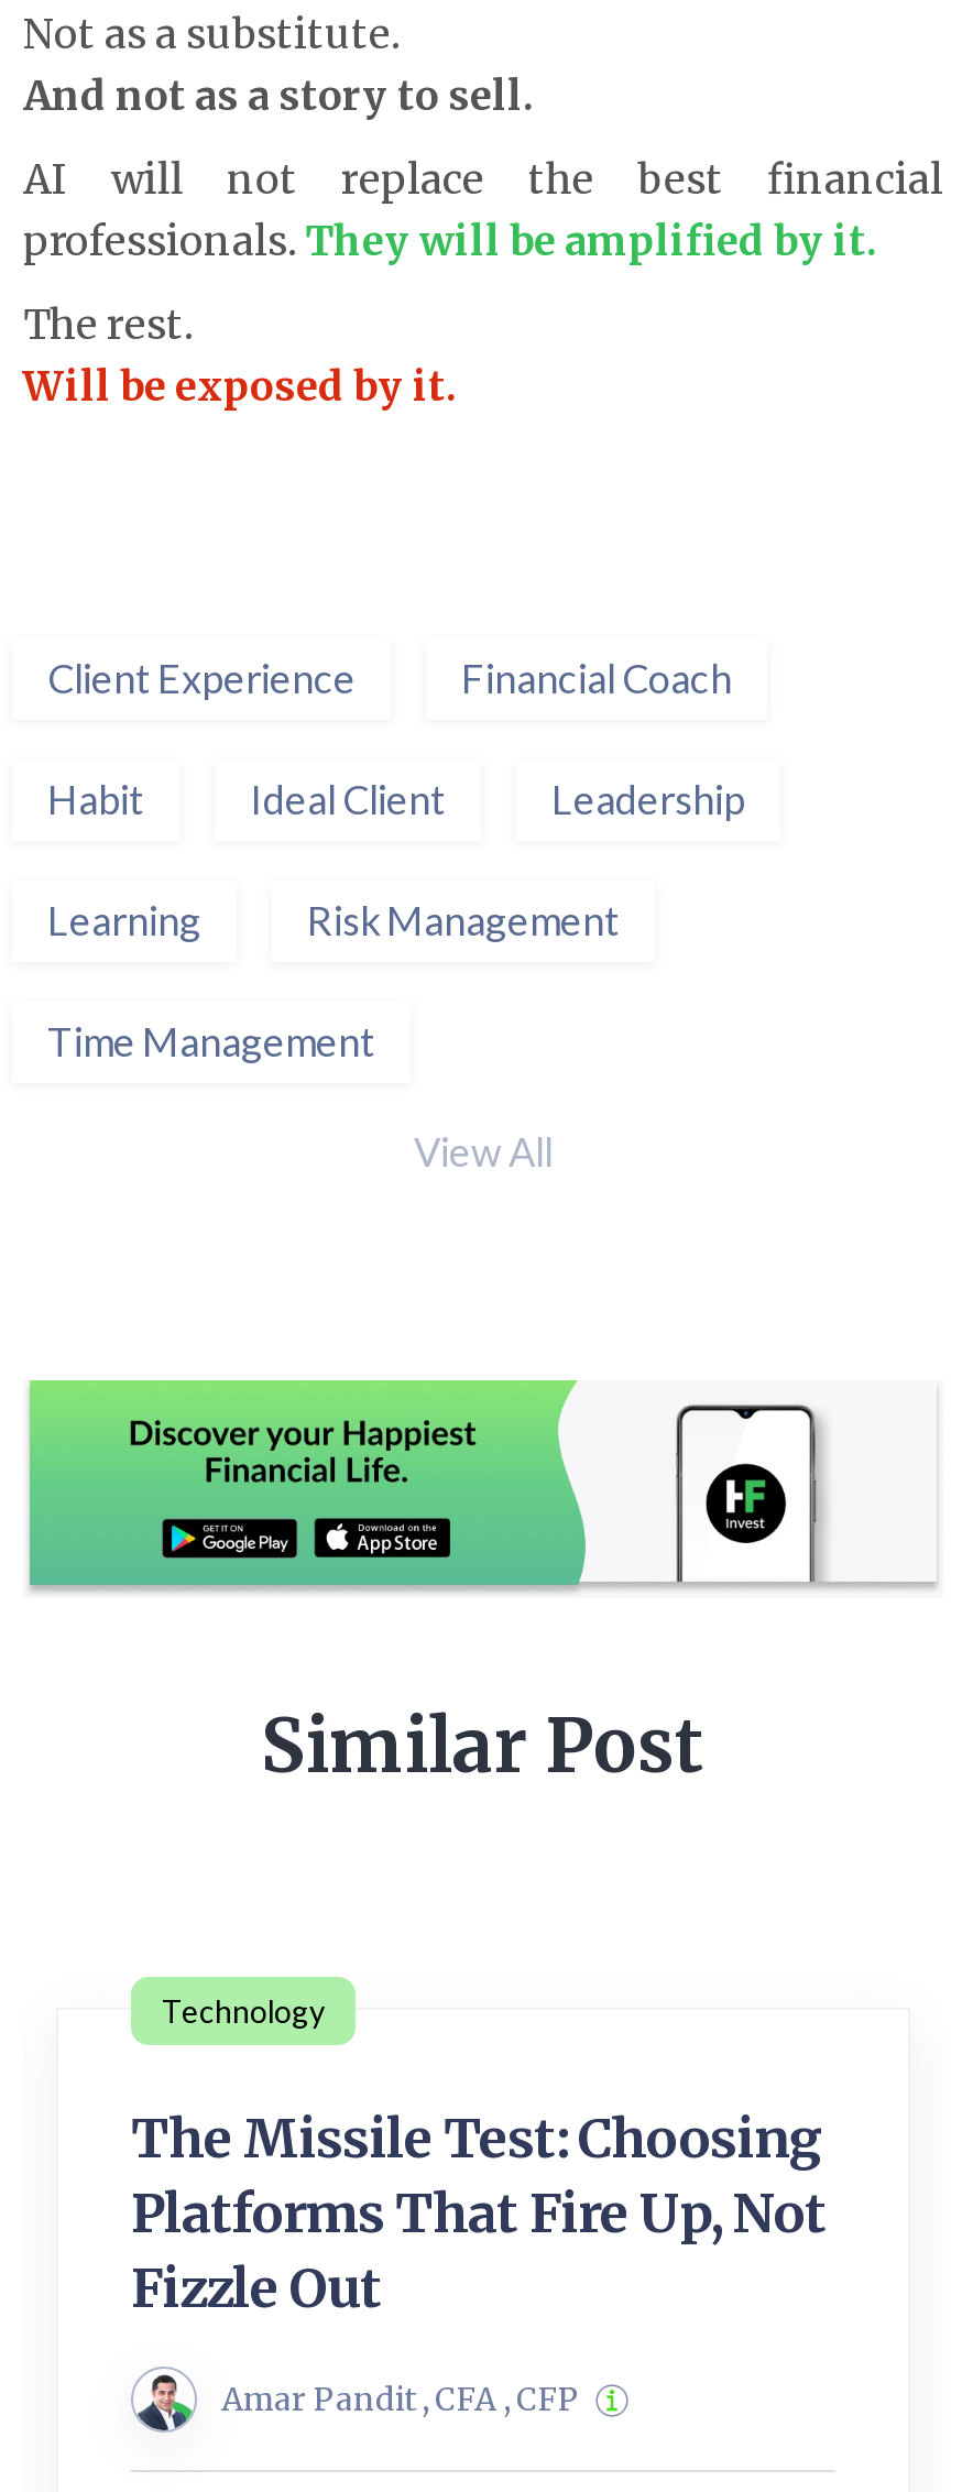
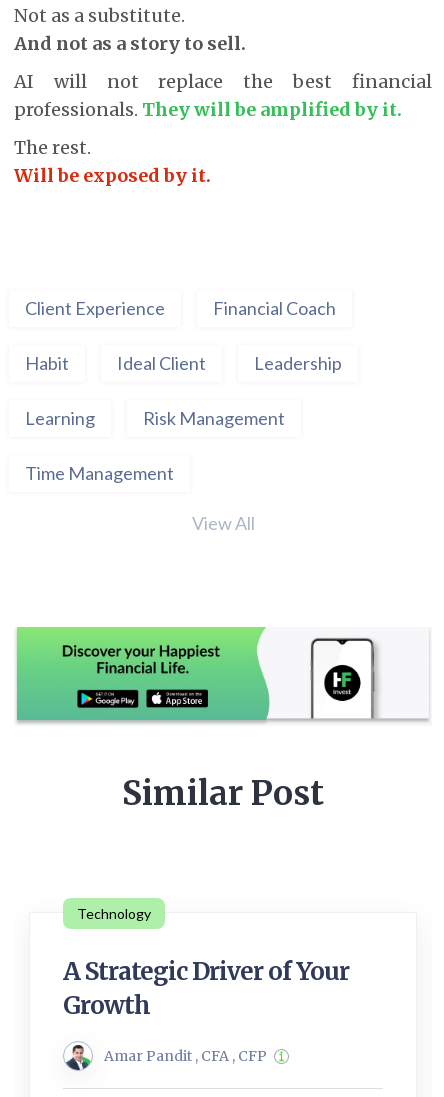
- The Missile Test: Choosing
- Platforms That Fire Up, Not
- Fizzle Out
+ A Strategic Driver of Your
+ Growth
